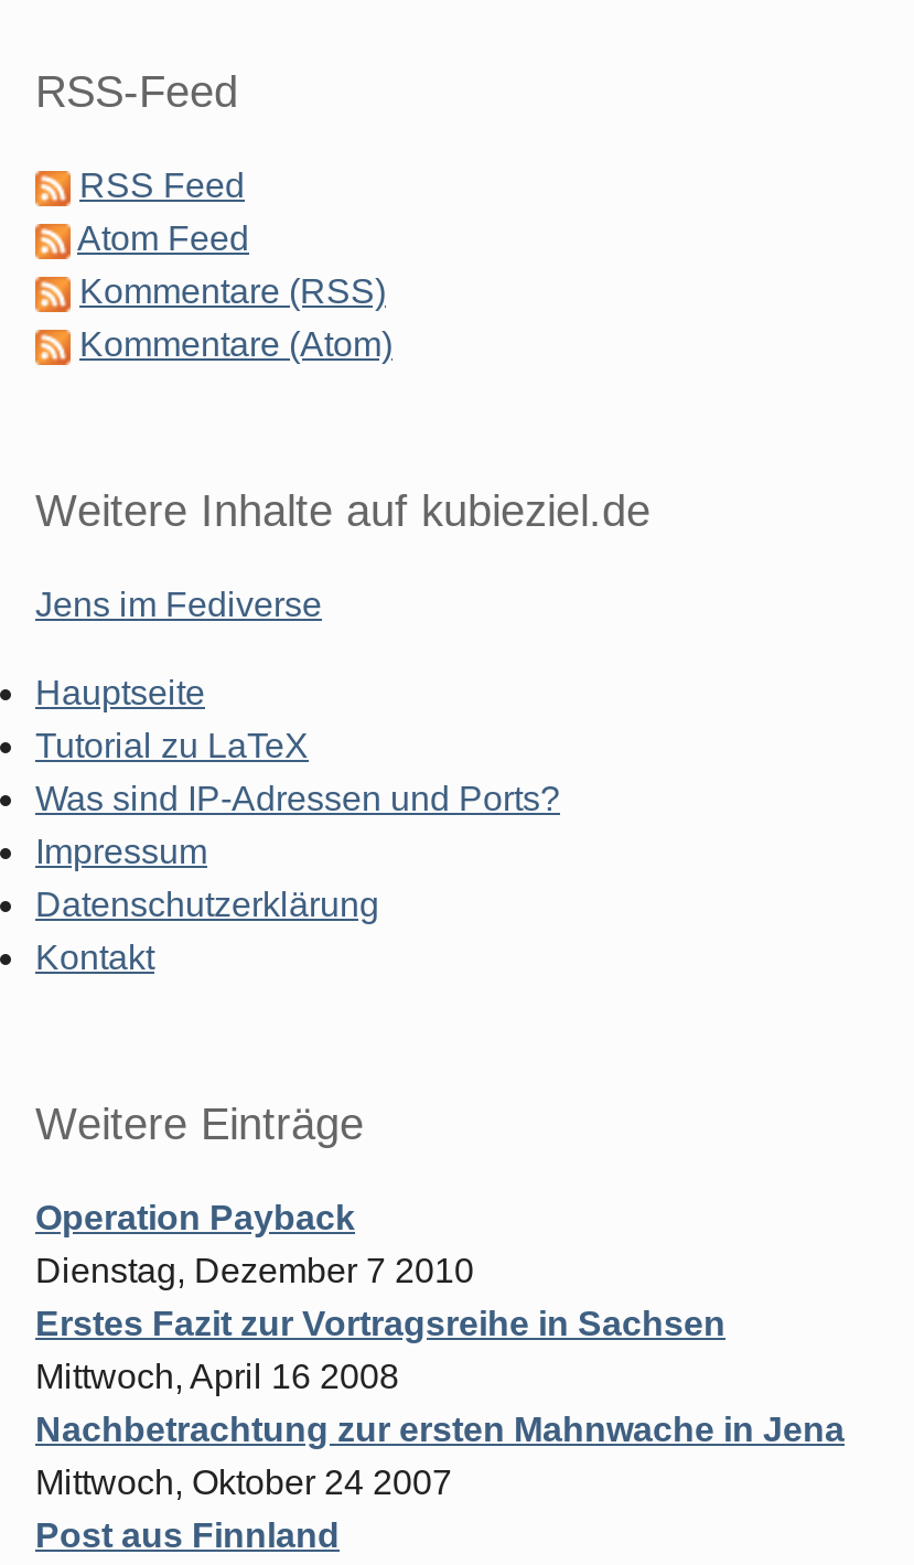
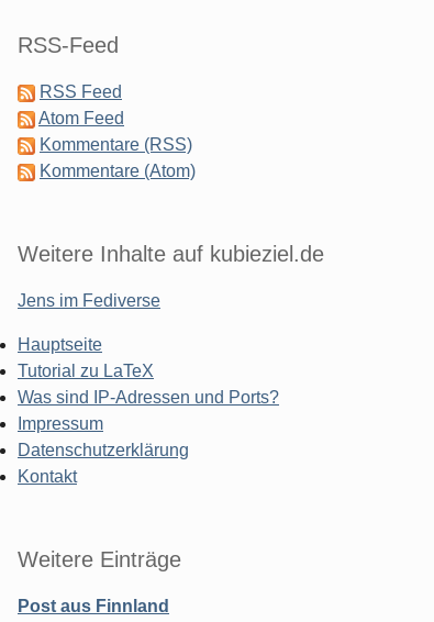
- Operation Payback
- Dienstag, Dezember 7 2010
- Erstes Fazit zur Vortragsreihe in Sachsen
- Mittwoch, April 16 2008
- Nachbetrachtung zur ersten Mahnwache in Jena
- Mittwoch, Oktober 24 2007
